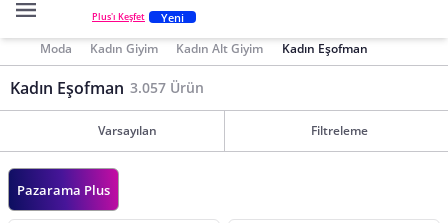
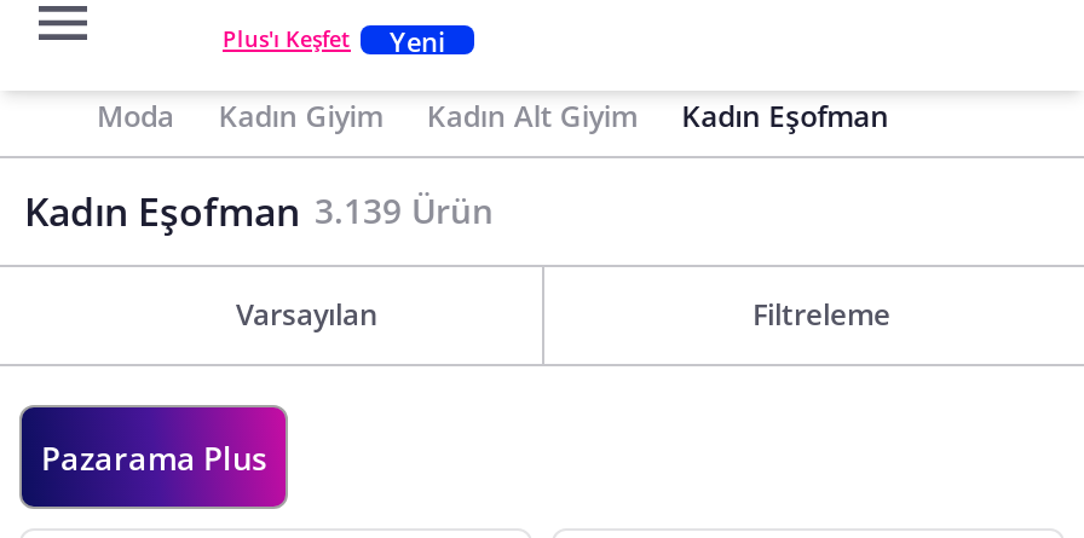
- Kadın Eşofman 3.057 Ürün
+ Kadın Eşofman 3.139 Ürün
